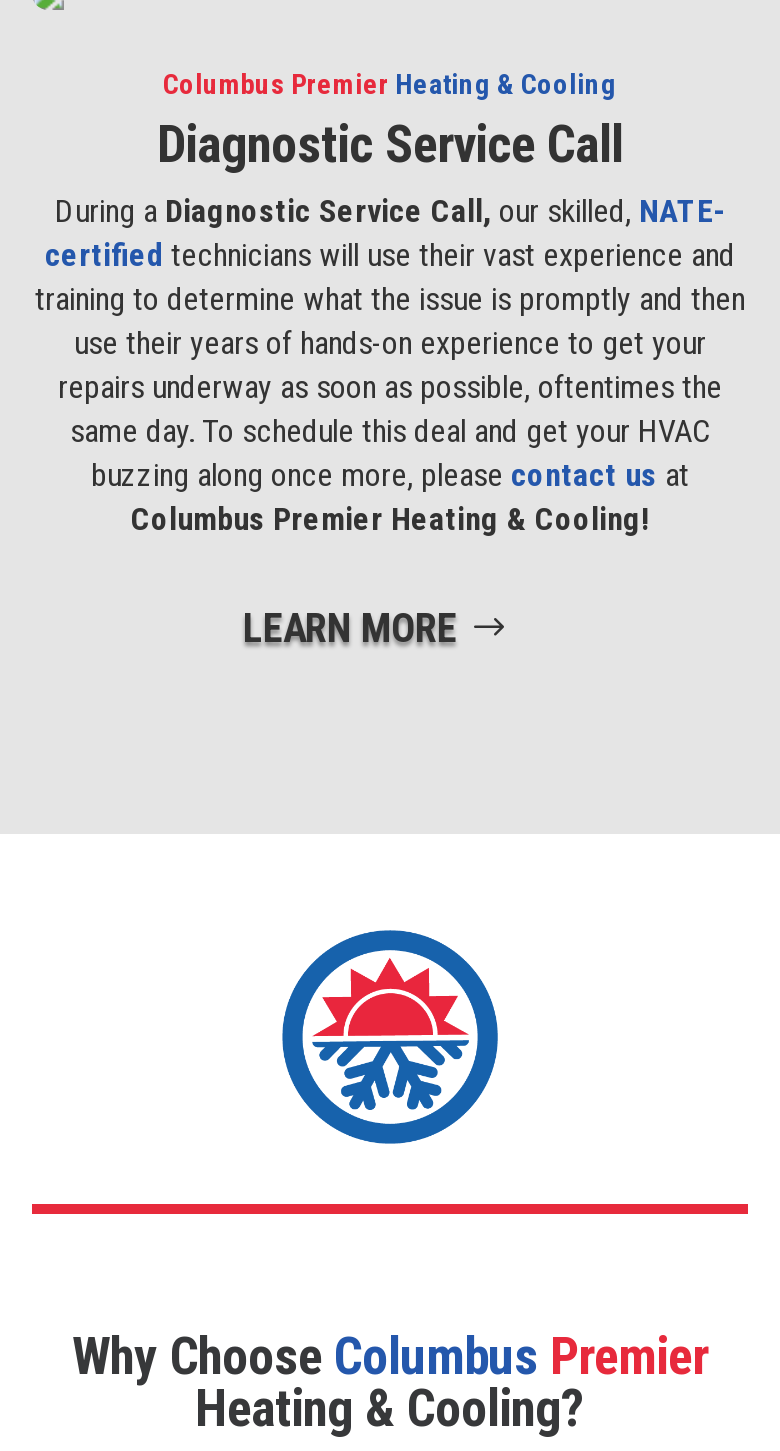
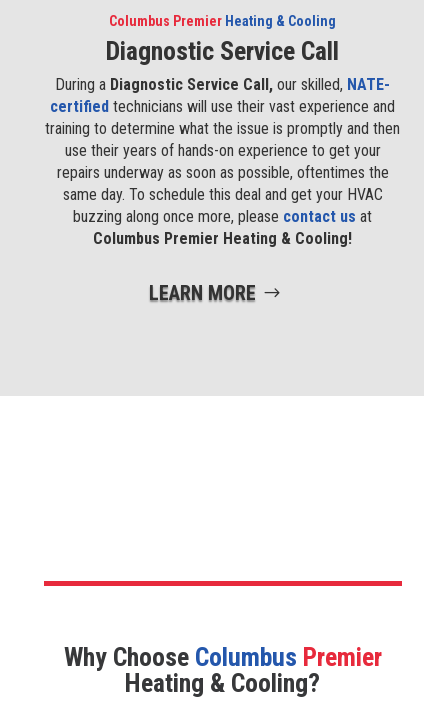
- [image]
